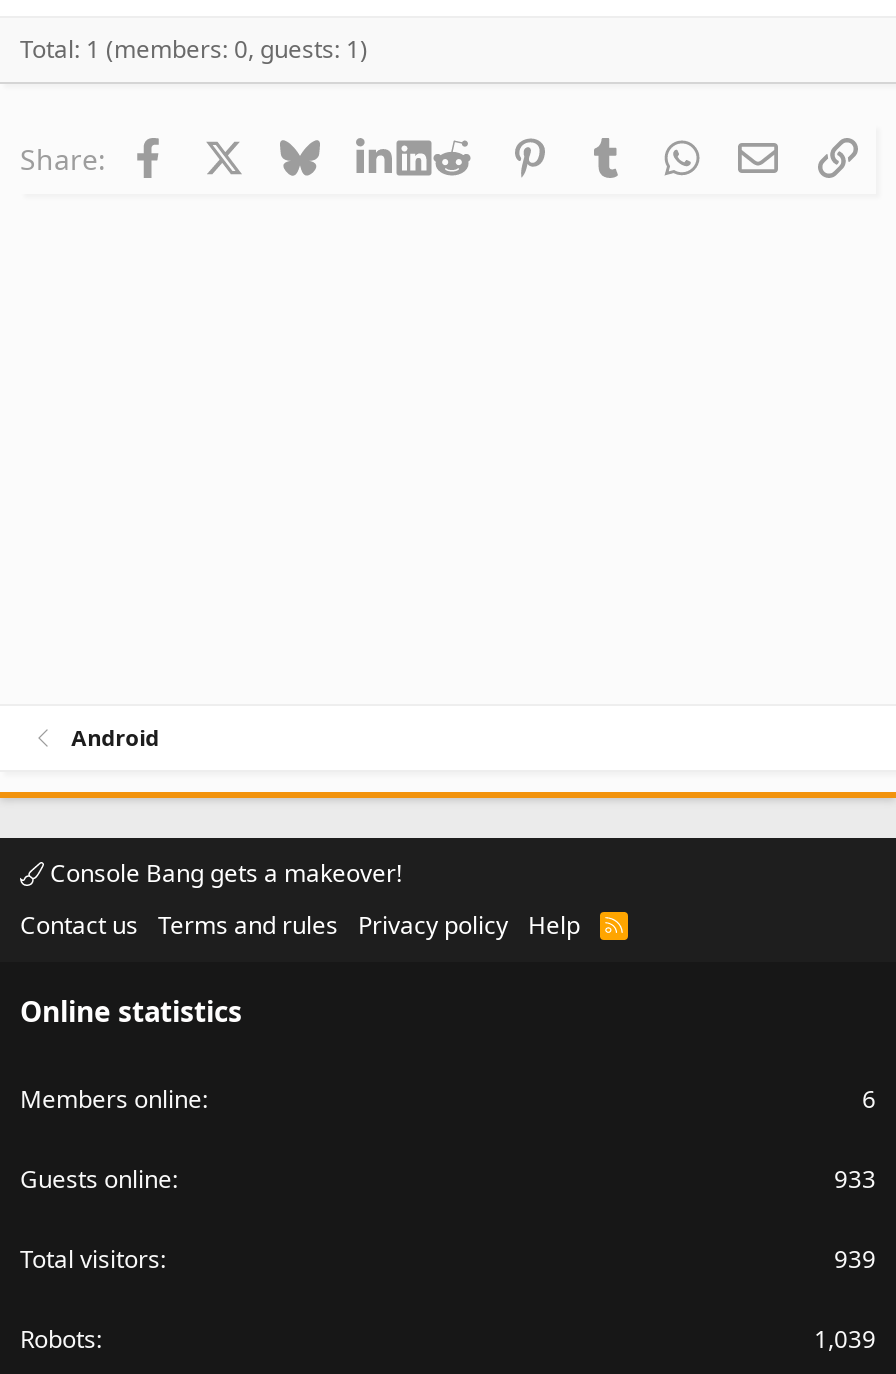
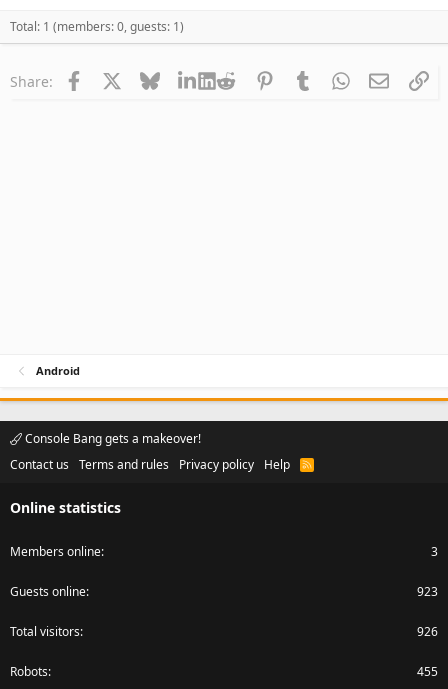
- 6
+ 3

- 933
+ 923

- 939
+ 926

- 1,039
+ 455
